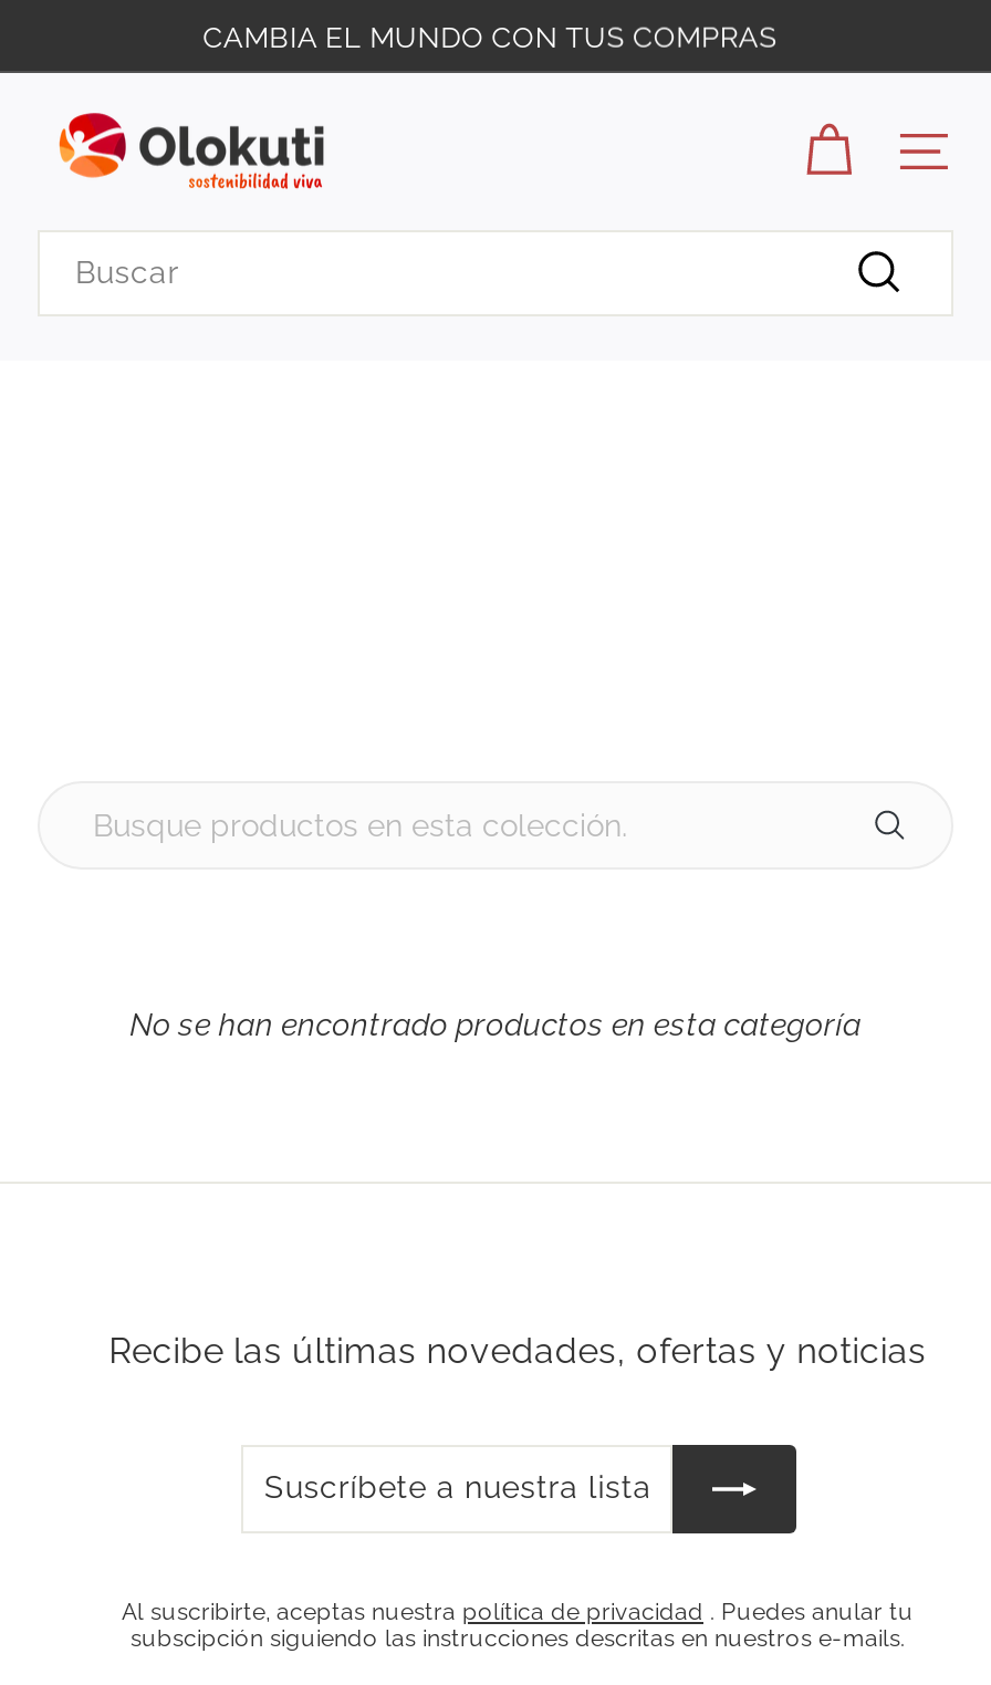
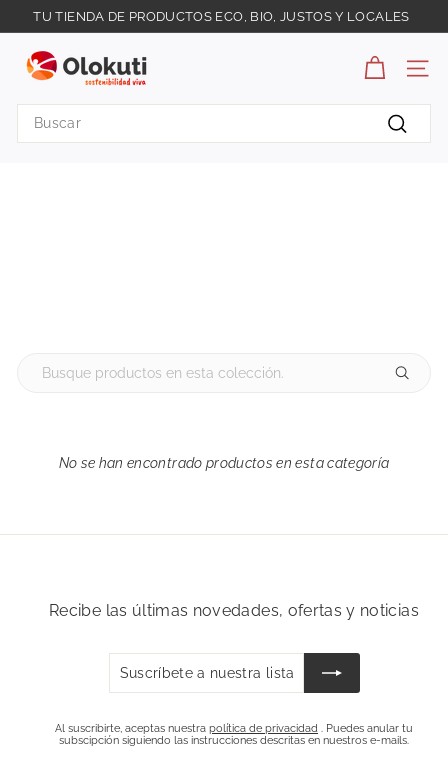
- CAMBIA EL MUNDO CON TUS COMPRAS
+ TU TIENDA DE PRODUCTOS ECO, BIO, JUSTOS Y LOCALES
